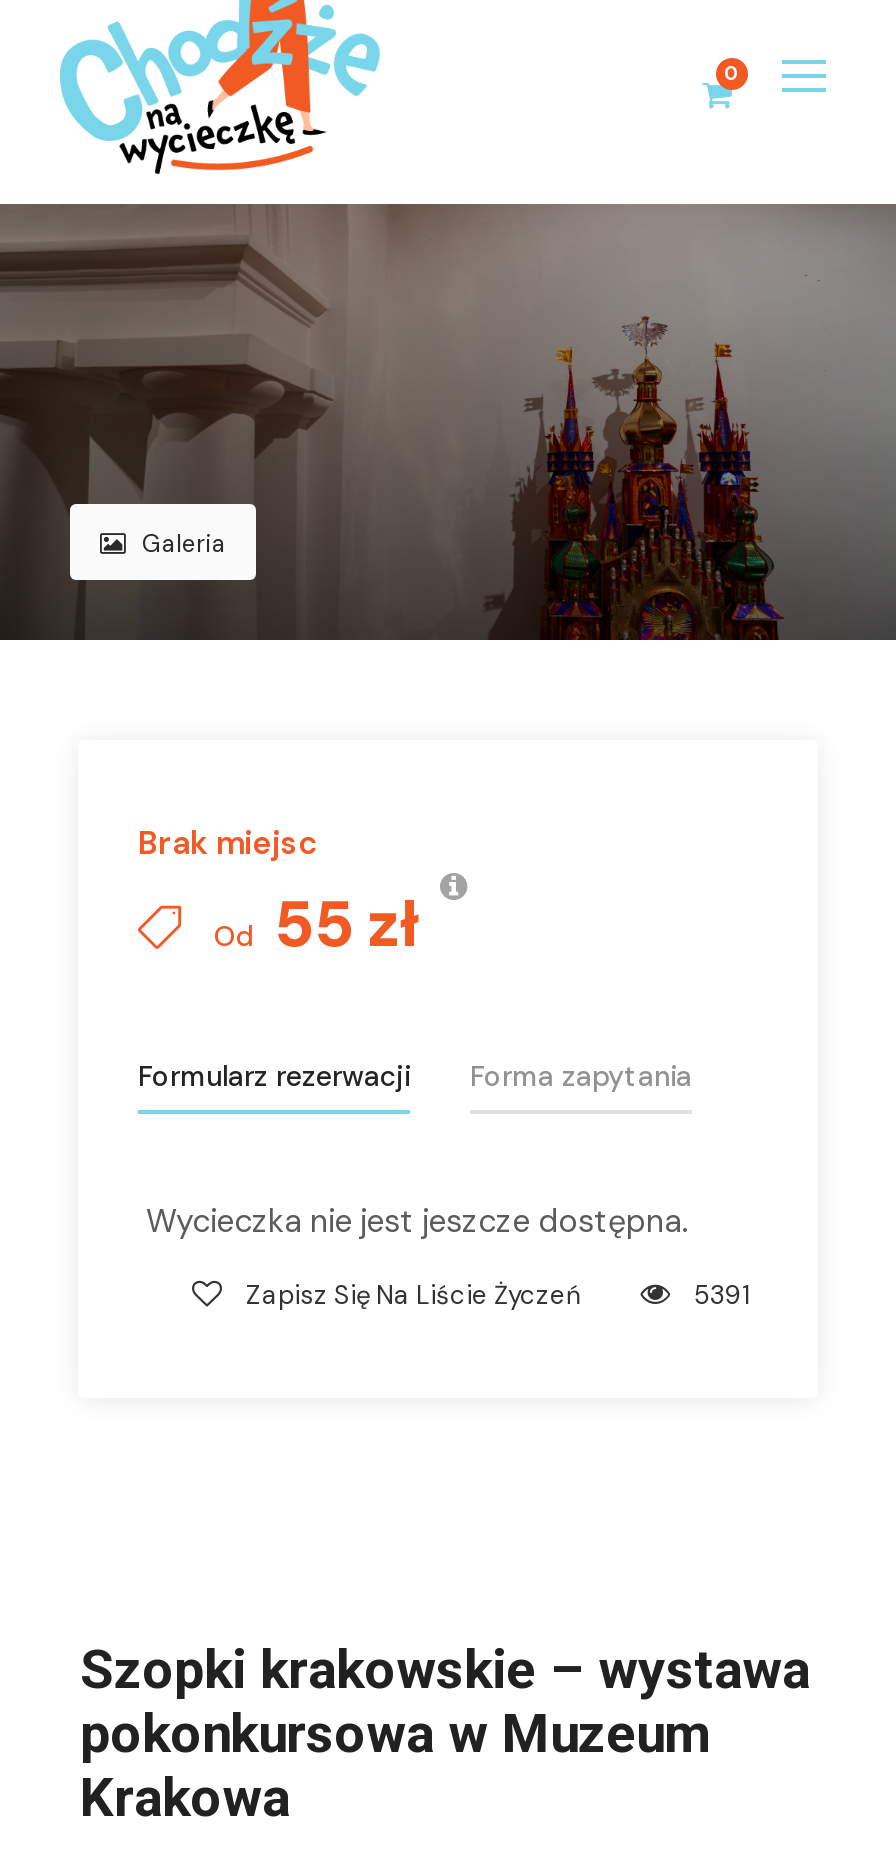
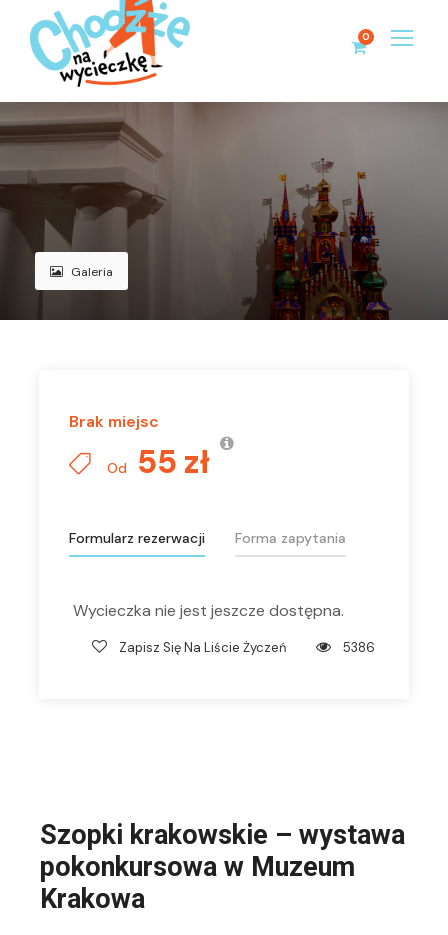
- 5391
+ 5386
